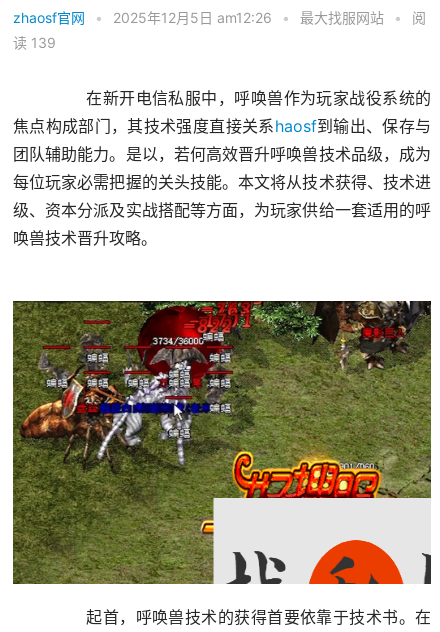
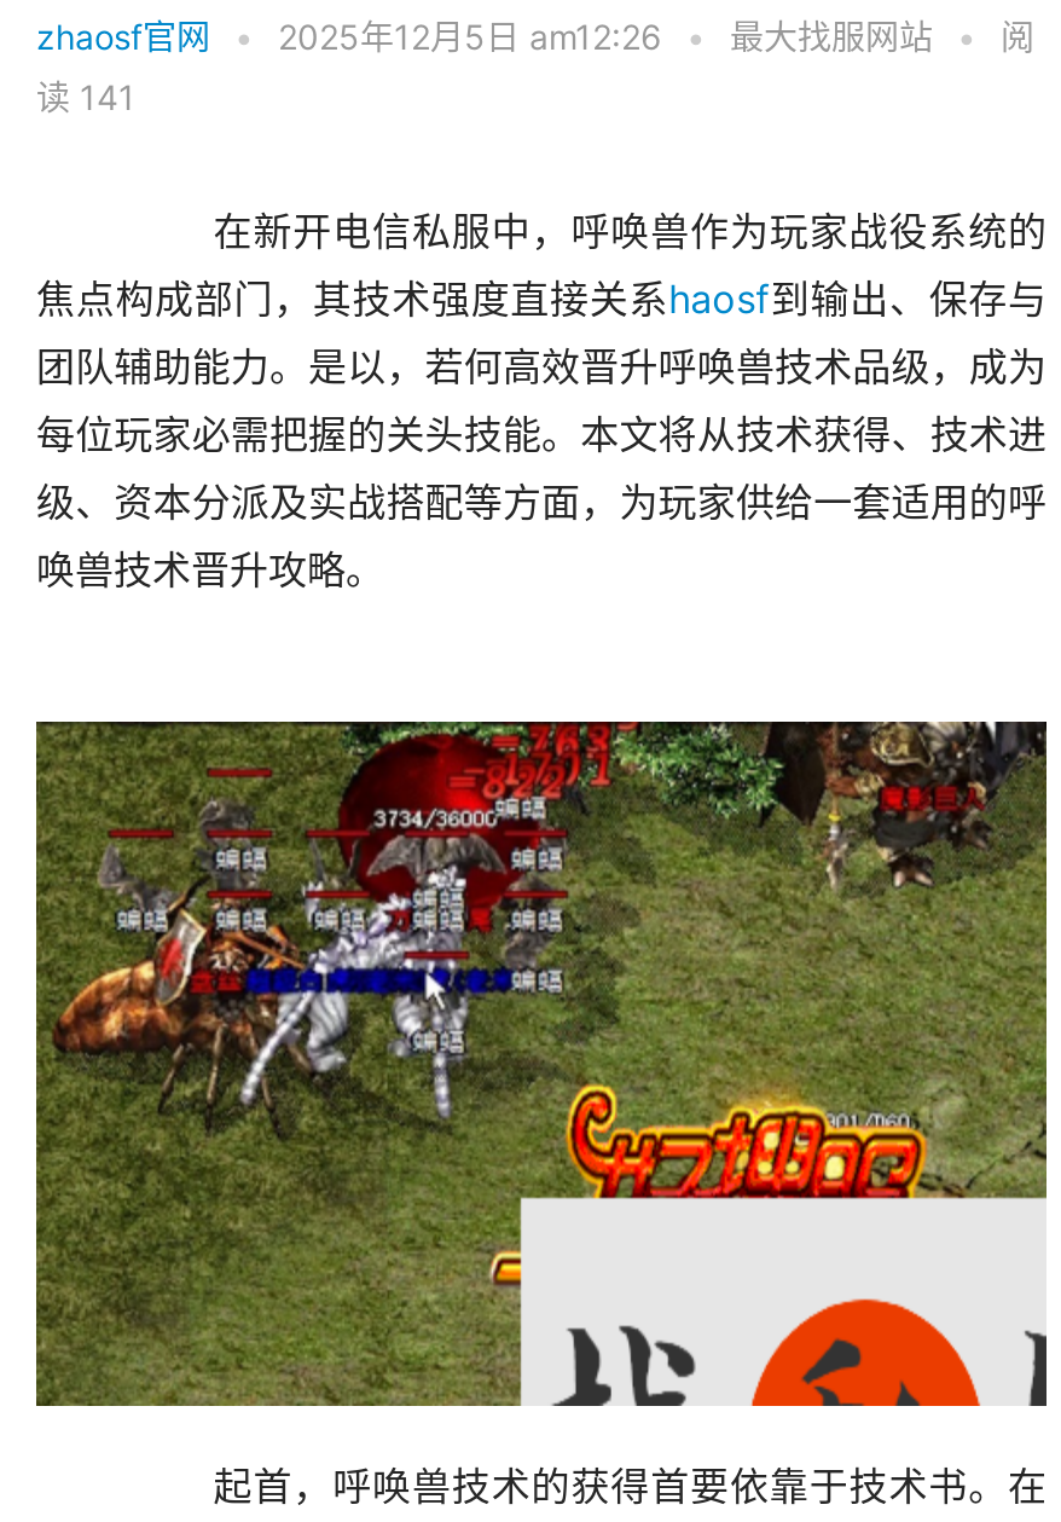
- 读 139
+ 读 141
